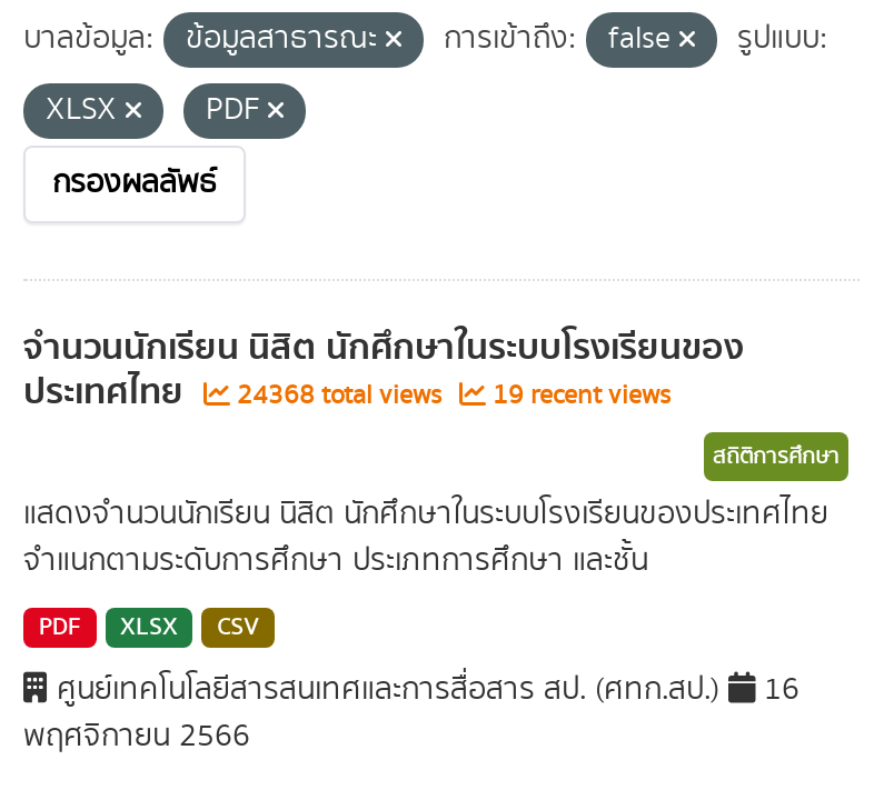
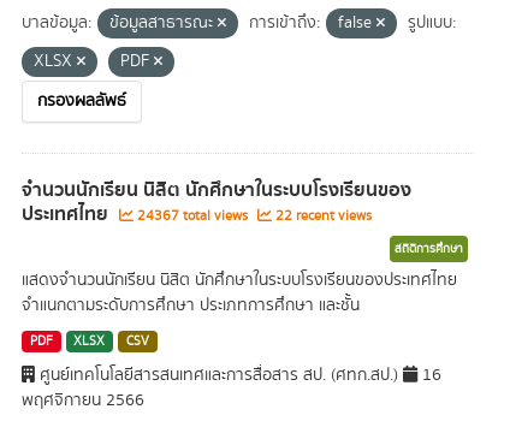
- 24368 total views
+ 24367 total views

- 19 recent views
+ 22 recent views
